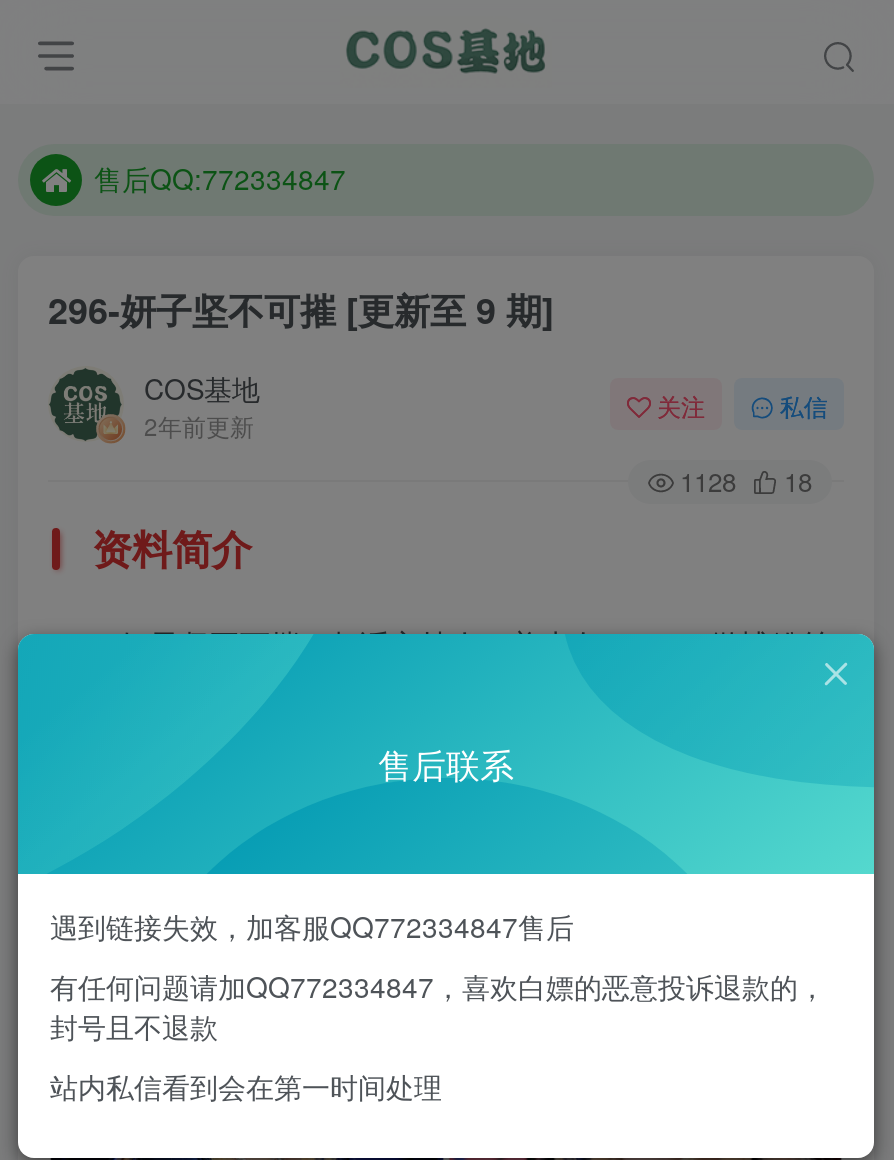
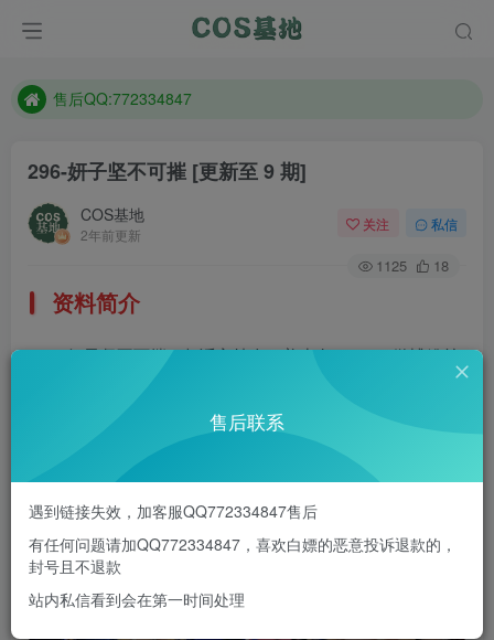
- 1128 18
+ 1125 18
